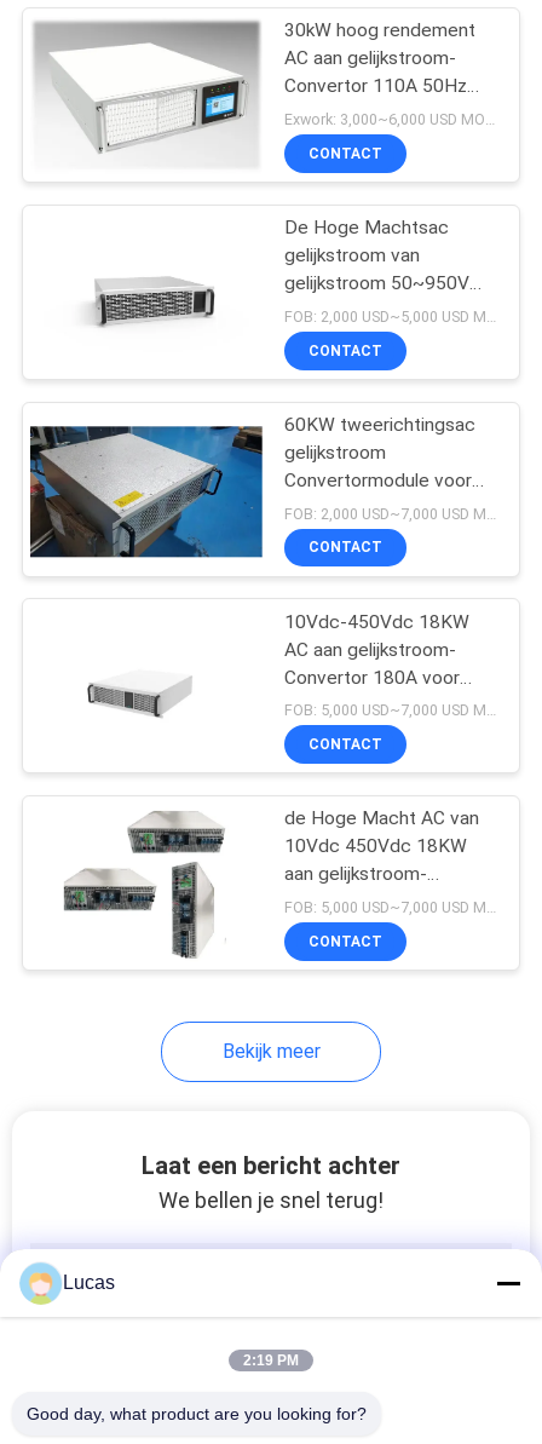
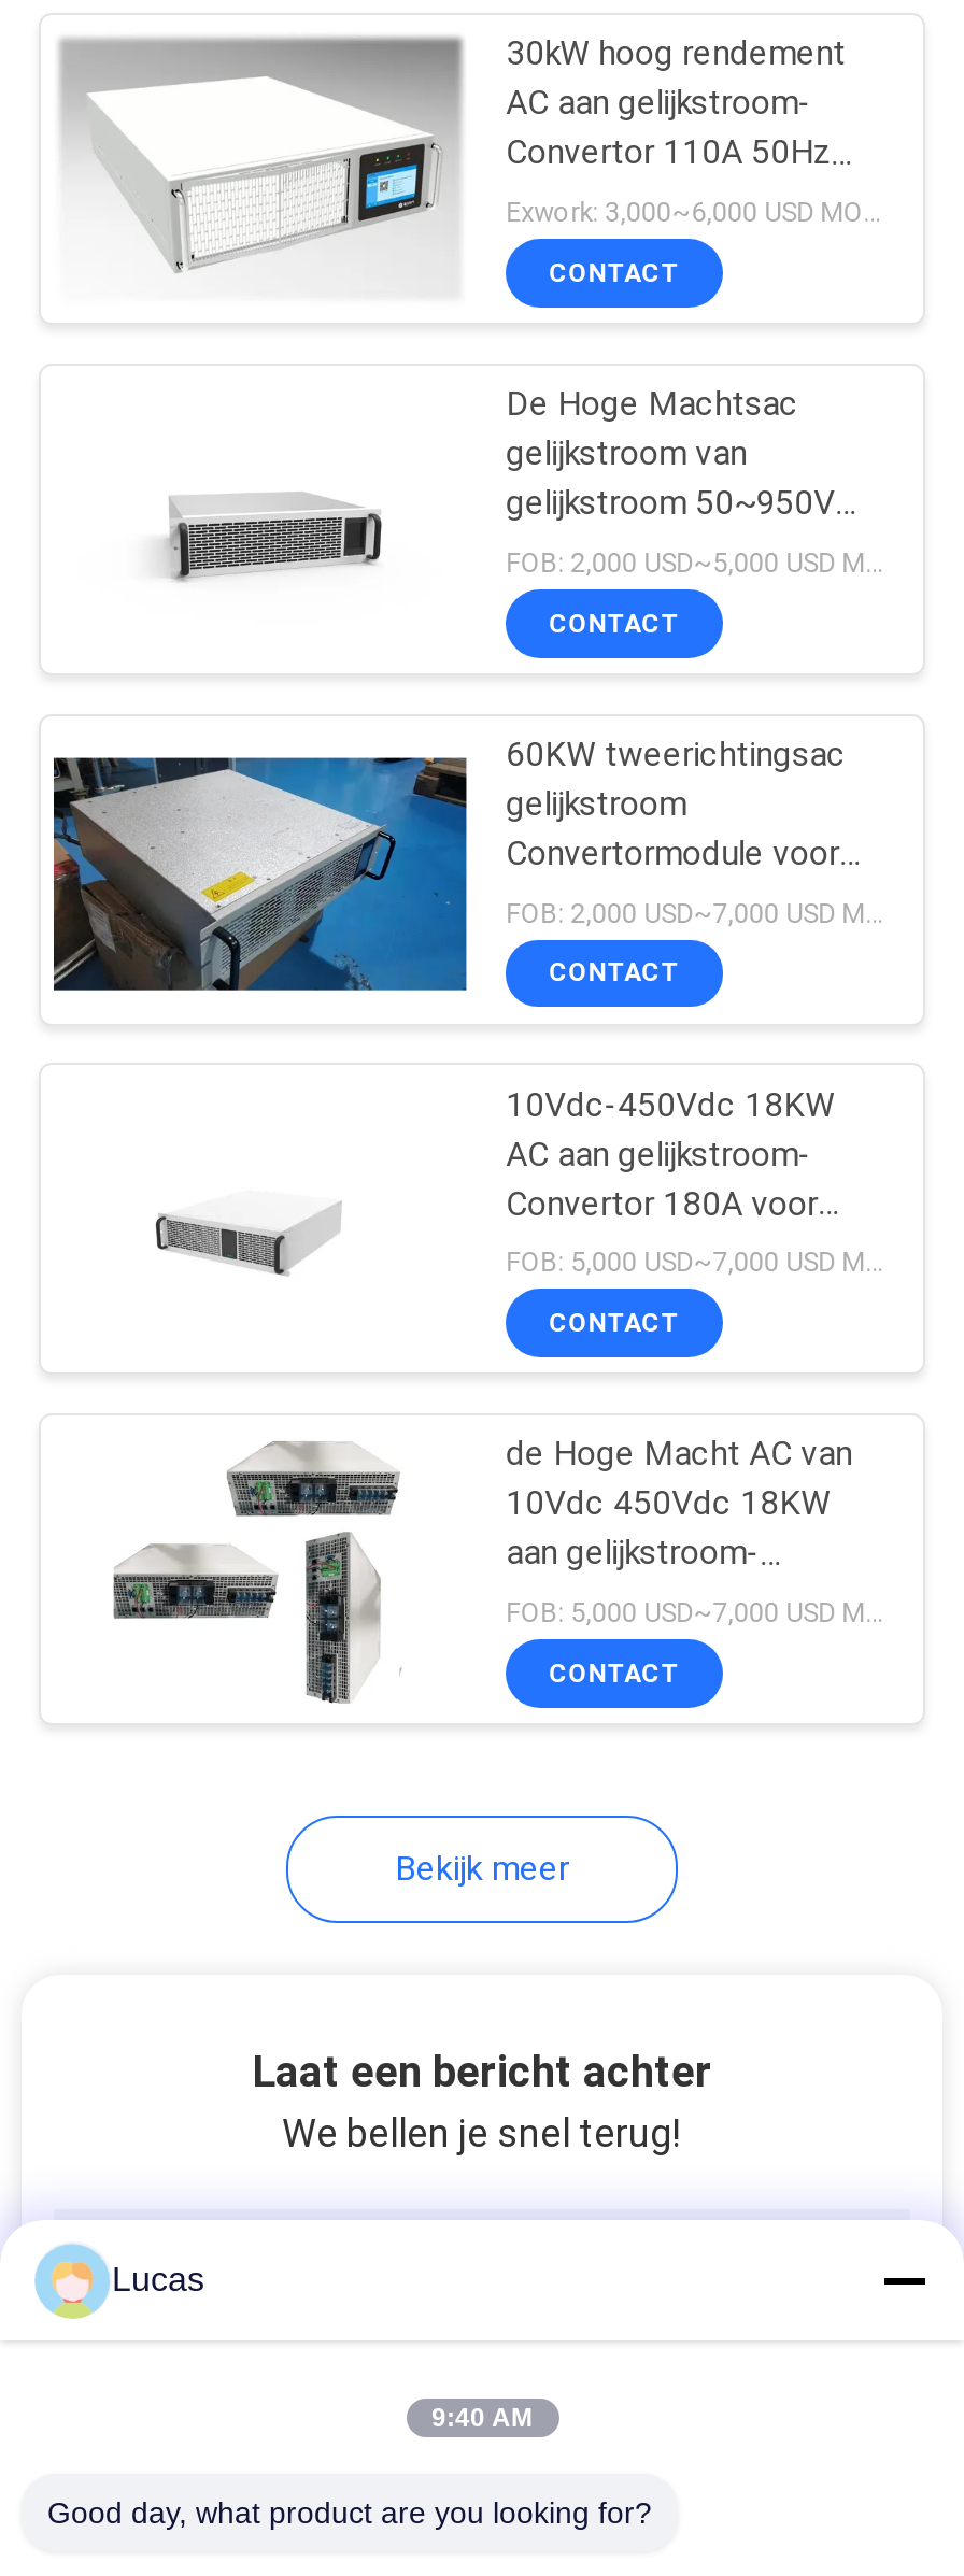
- 2:19 PM
+ 9:40 AM
